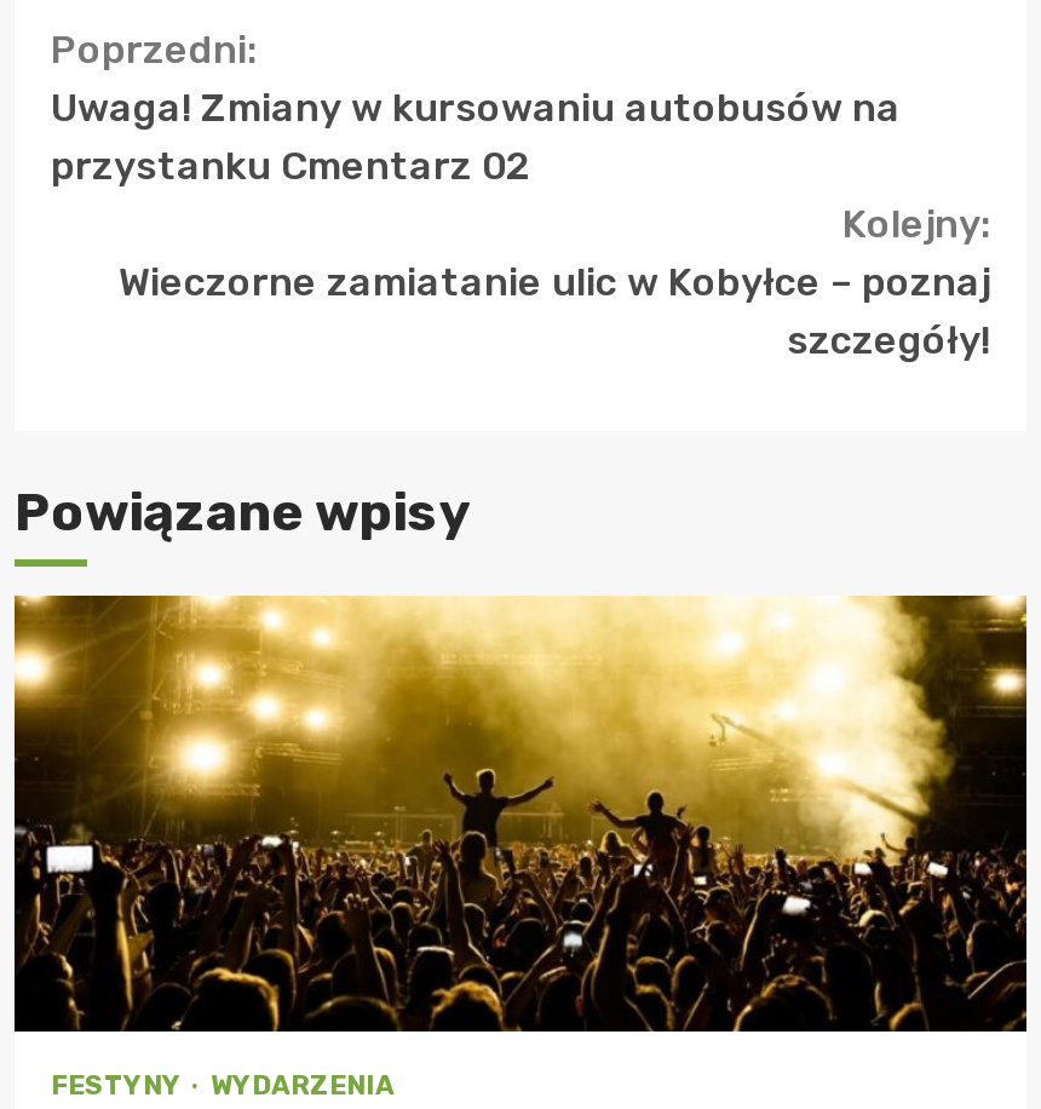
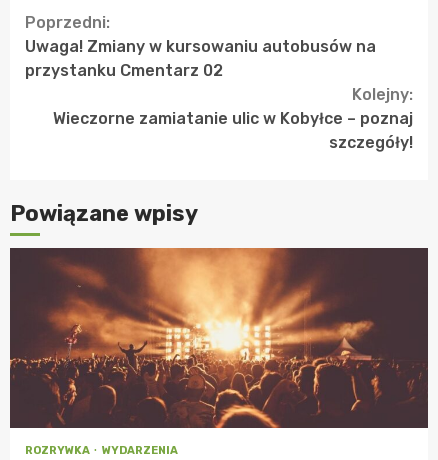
- [image]
- FESTYNY
+ [image]
+ ROZRYWKA
